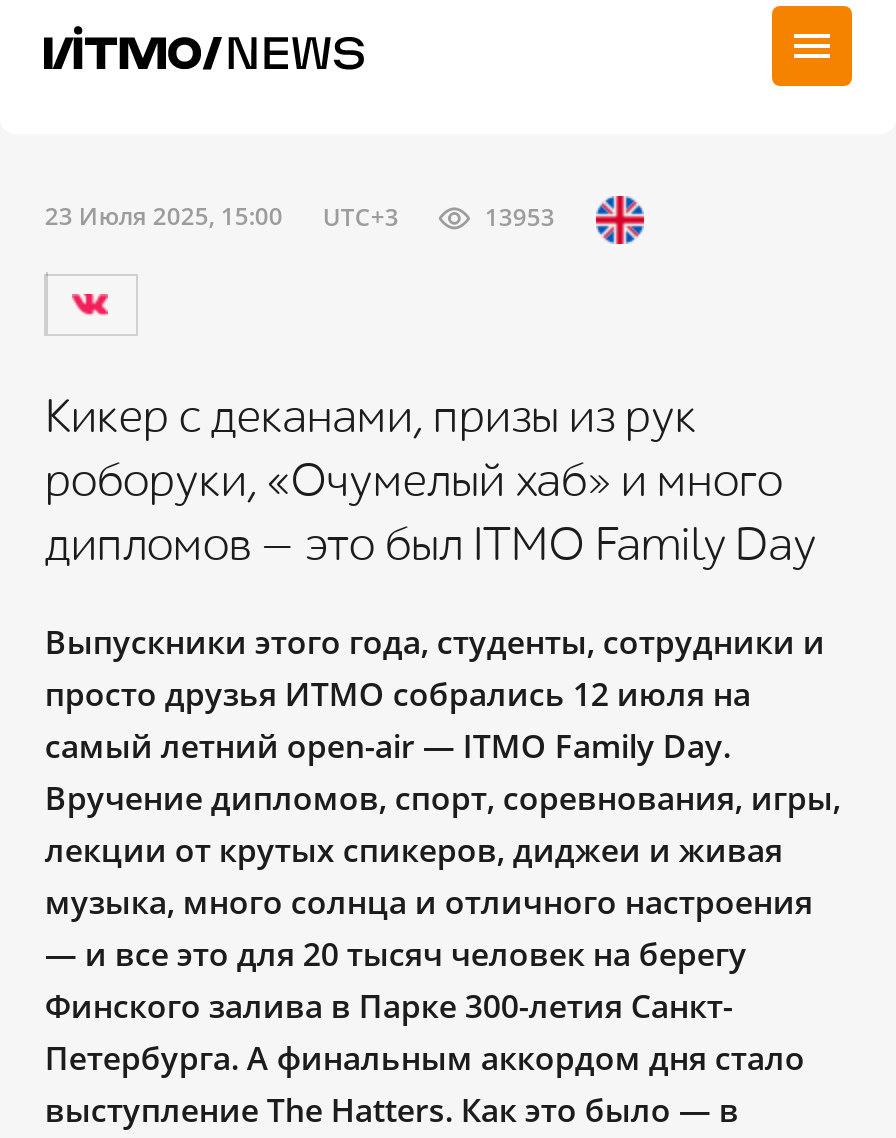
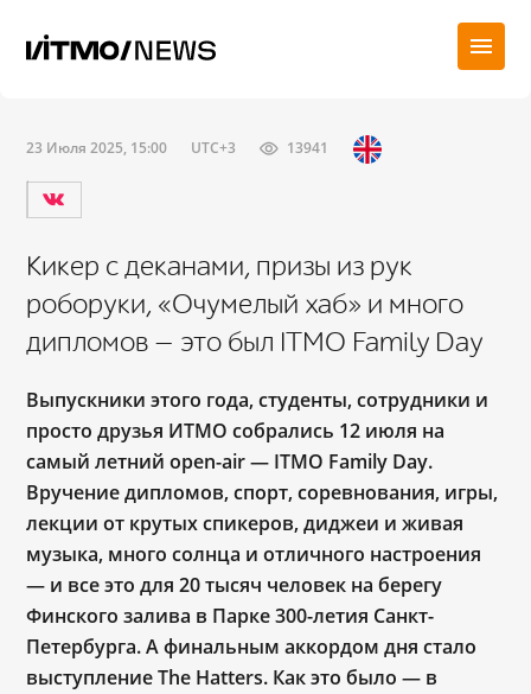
- 13953
+ 13941
